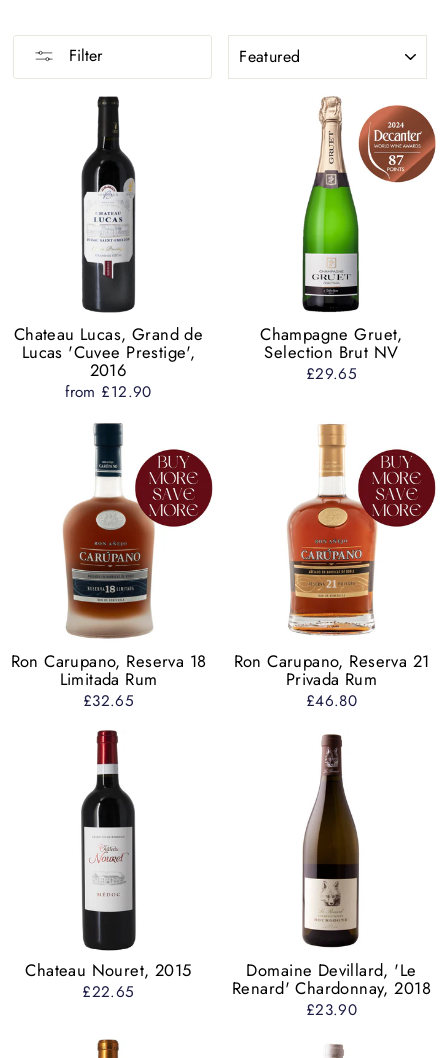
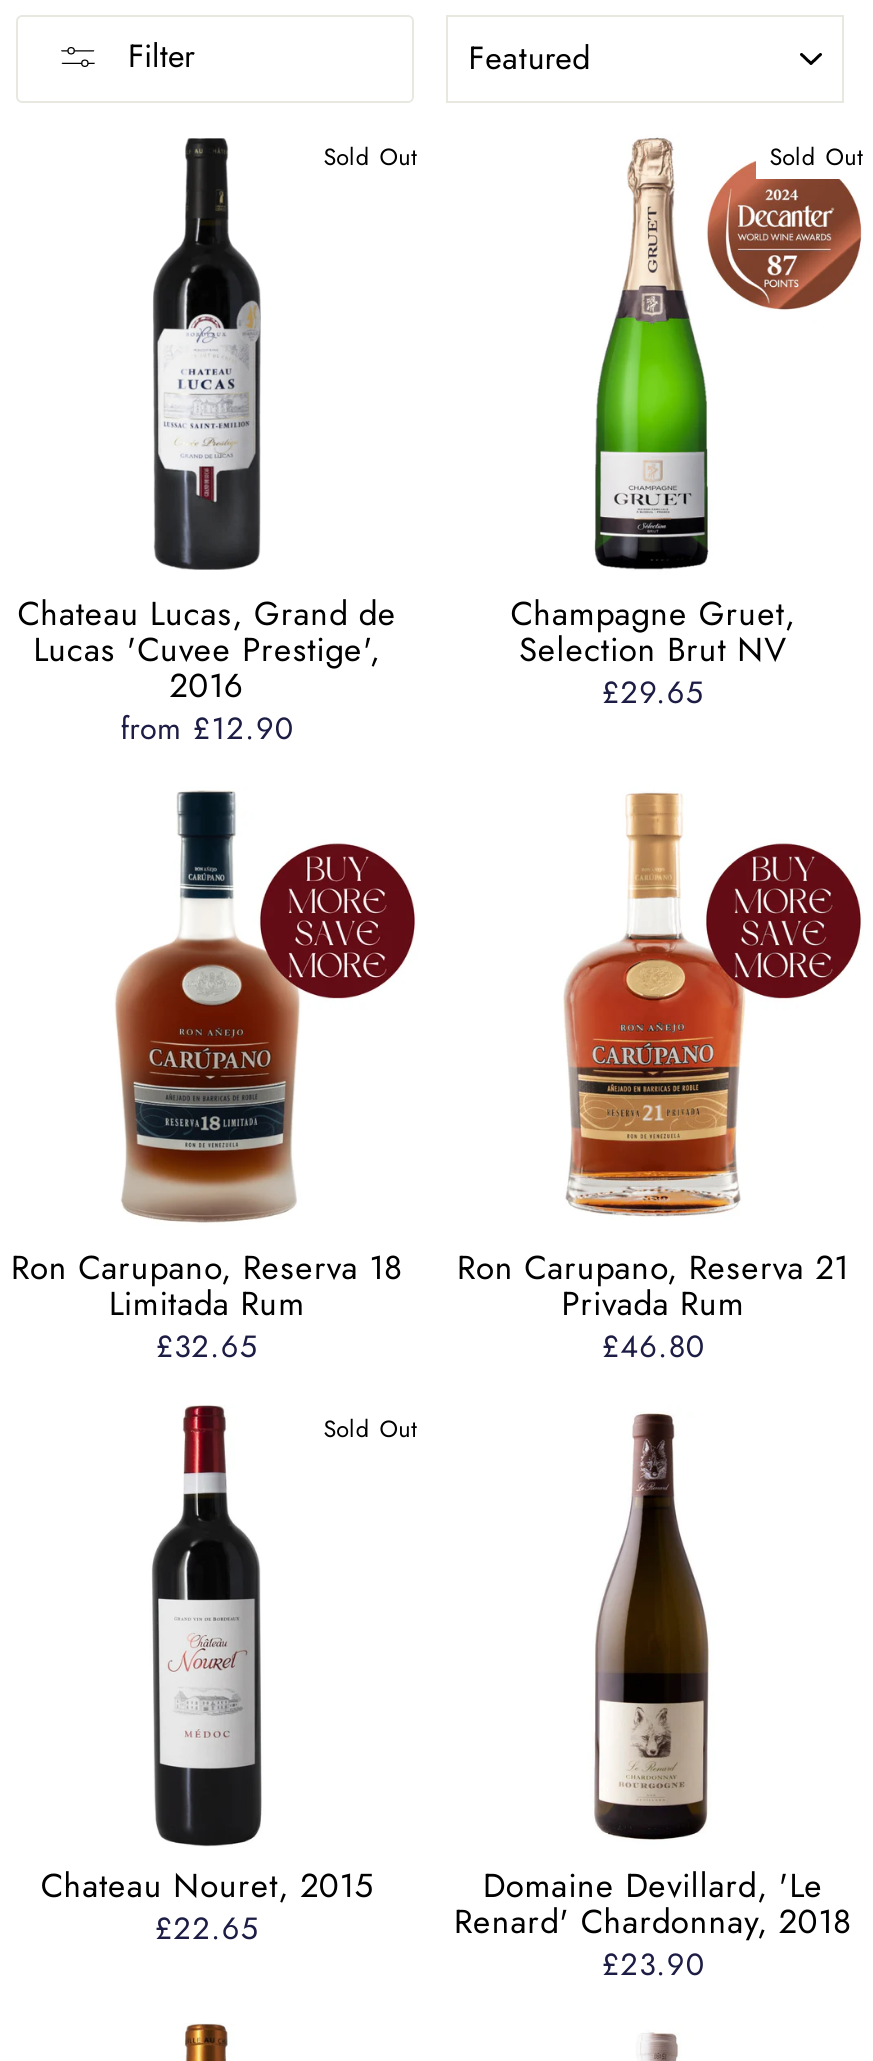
+ Sold Out

+ Sold Out

+ Sold Out
